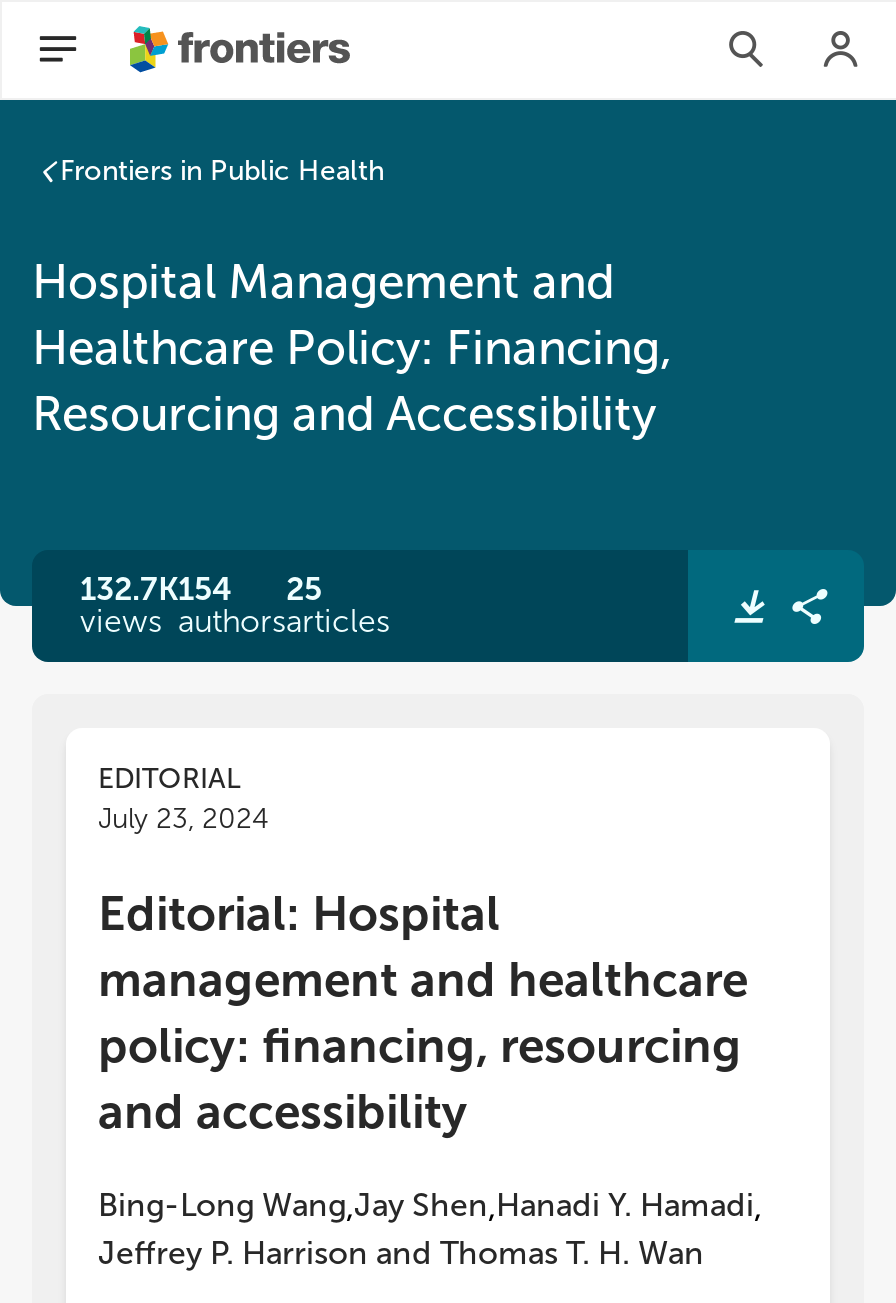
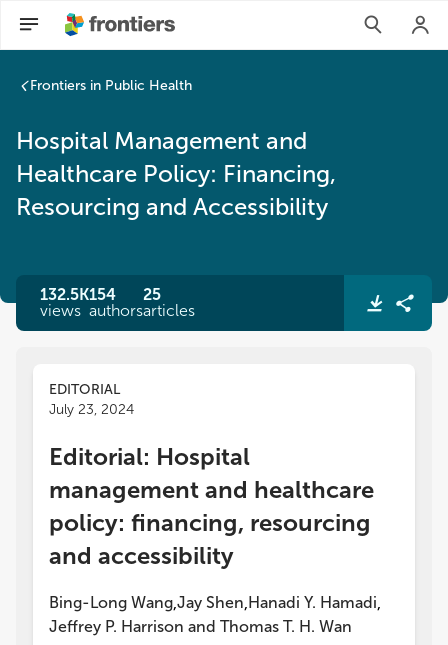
- 132.7K 154 25
+ 132.5K 154 25
